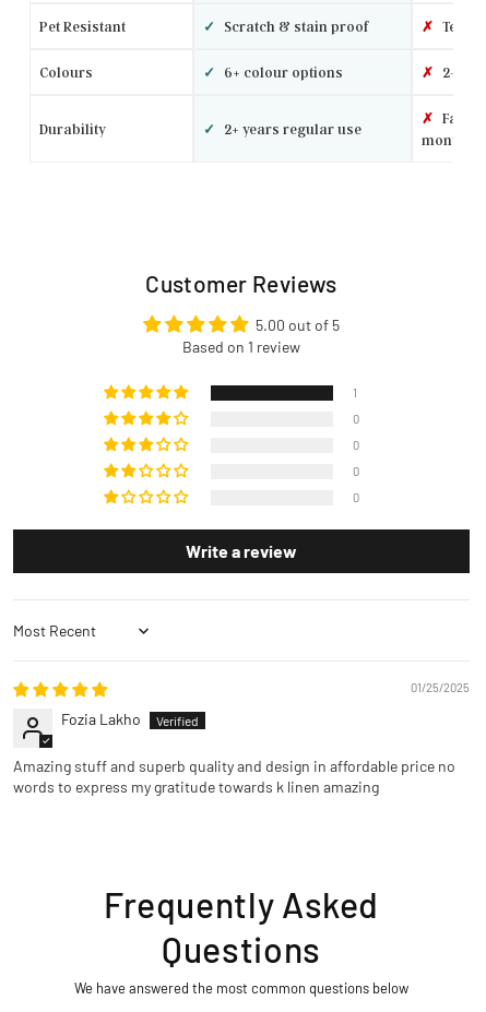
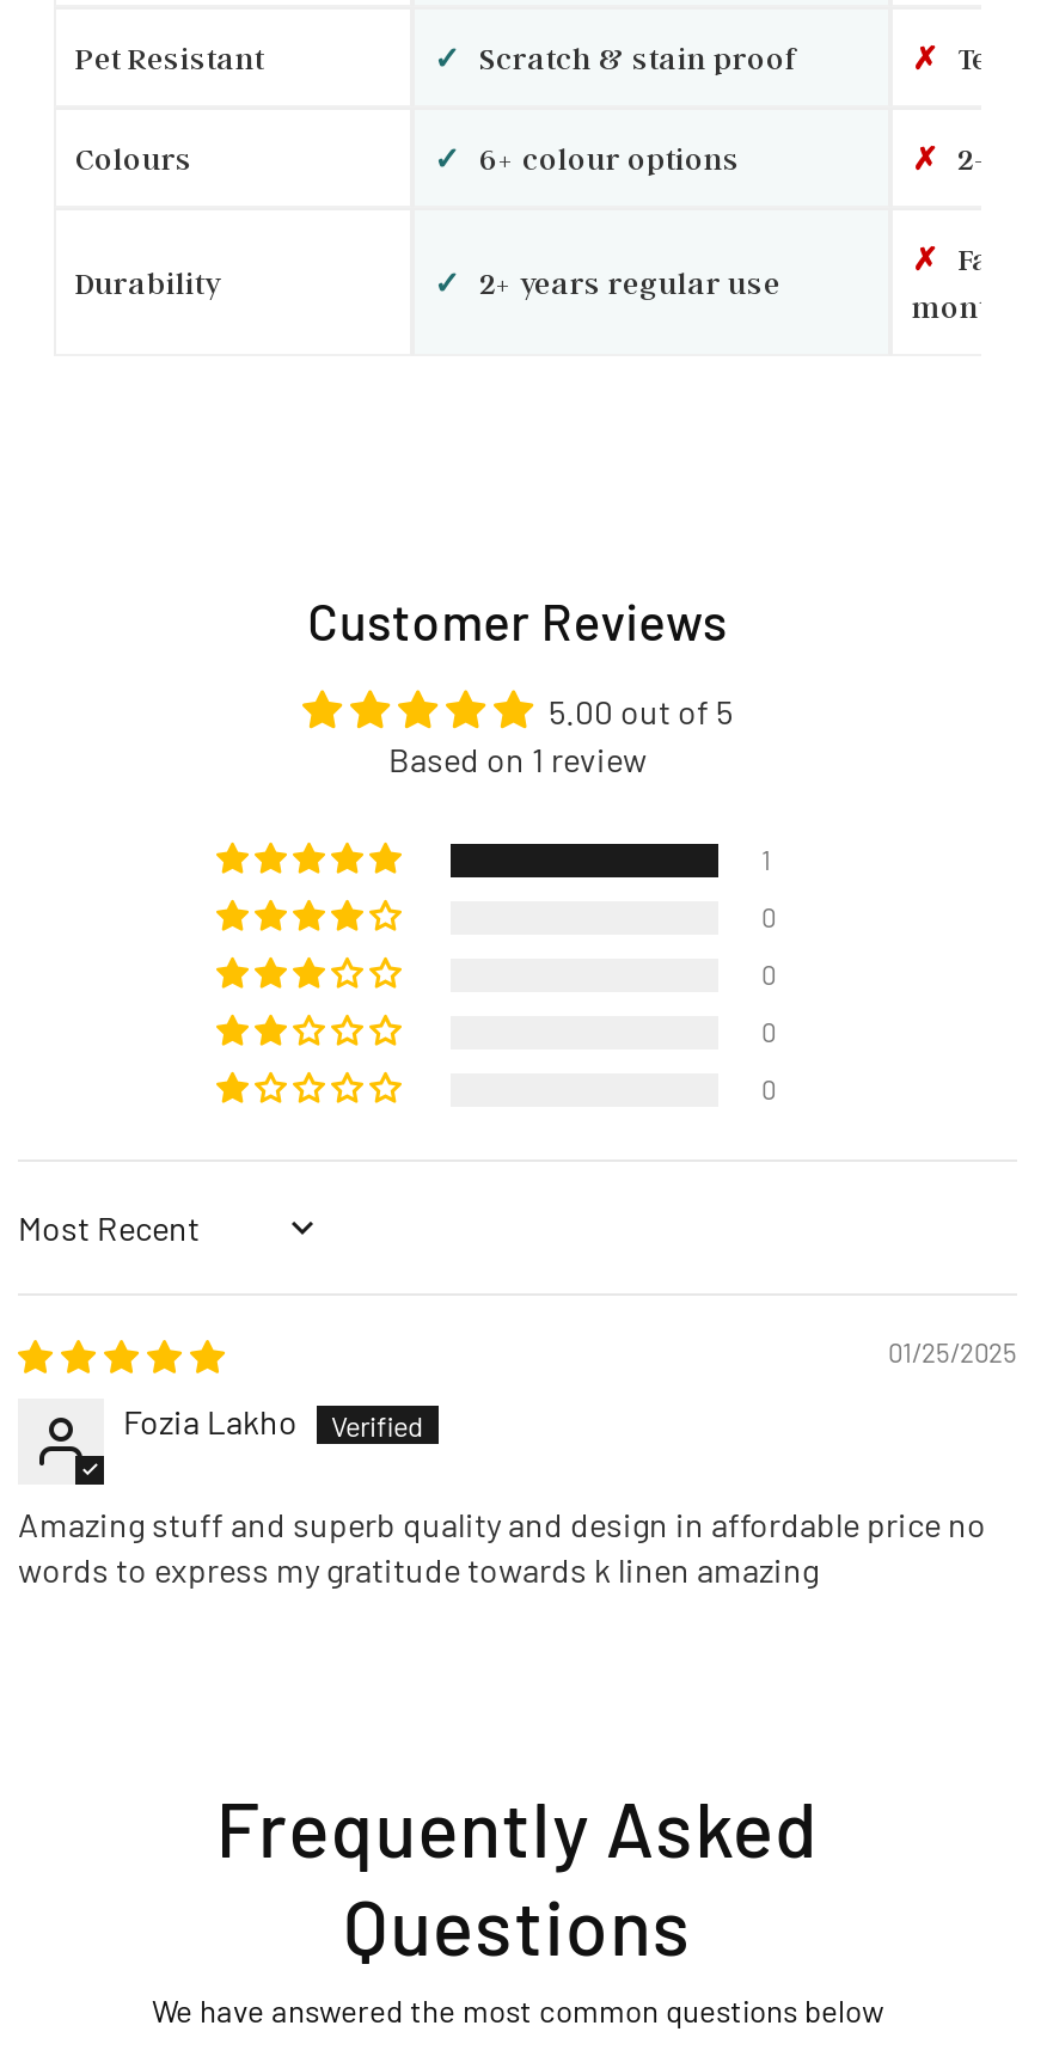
- Write a review
